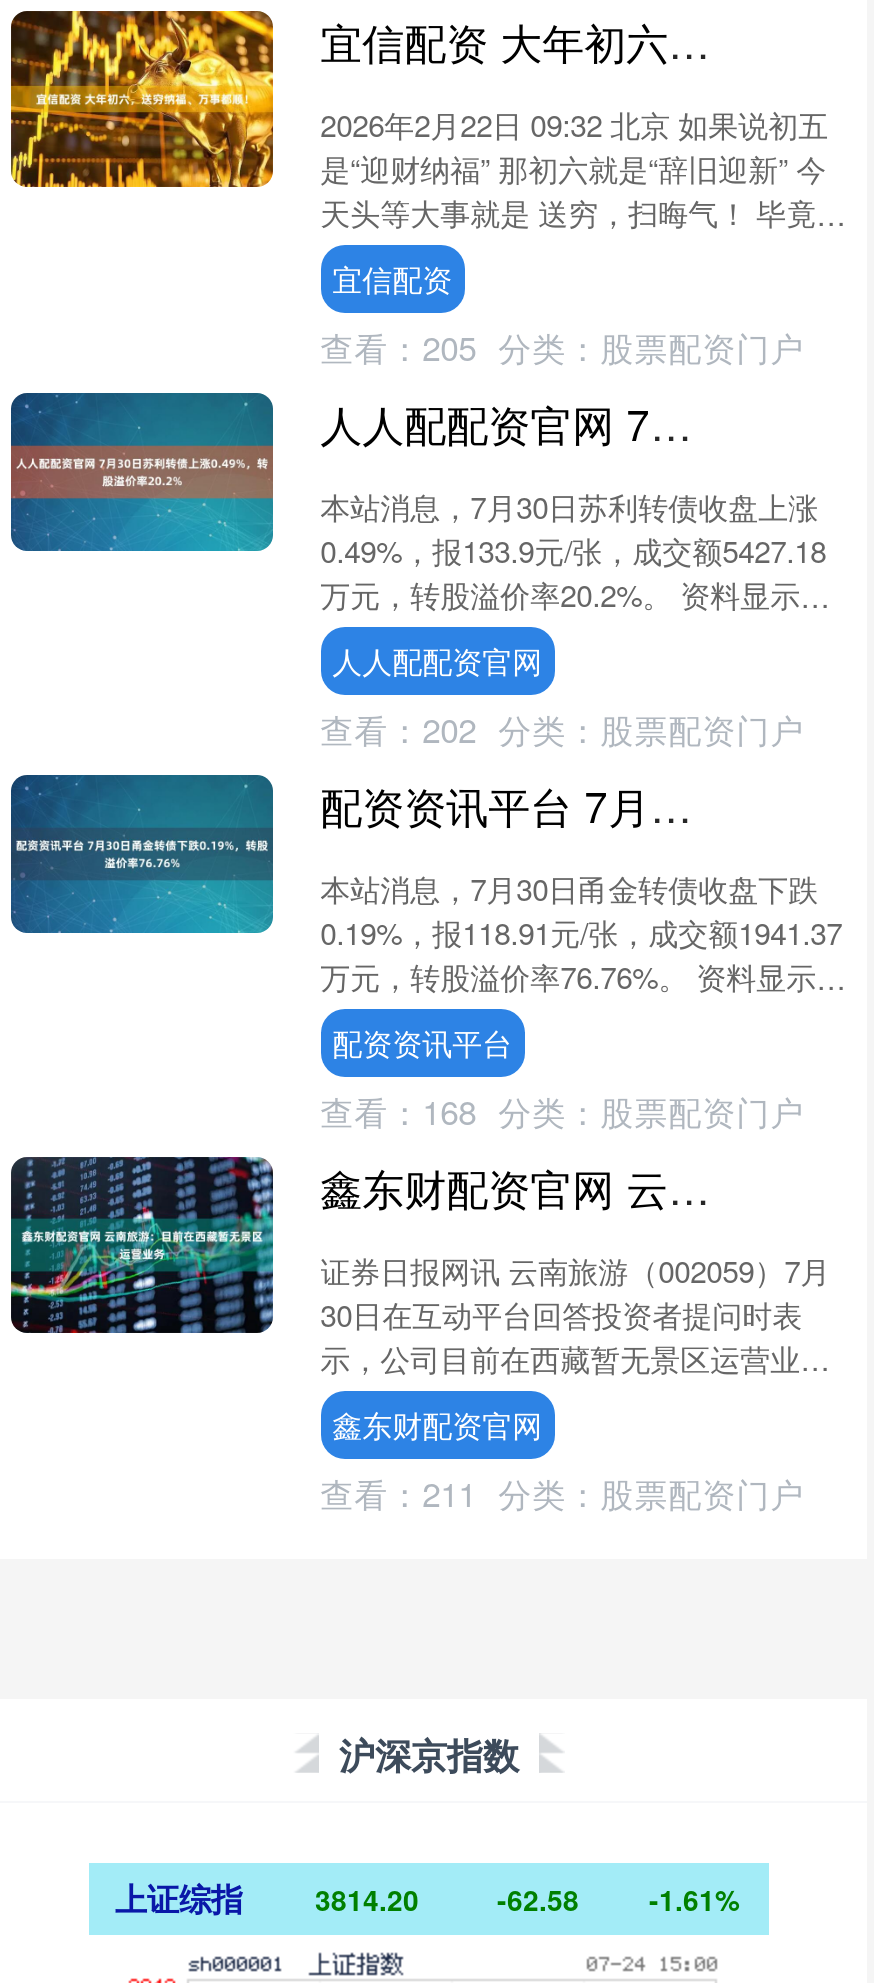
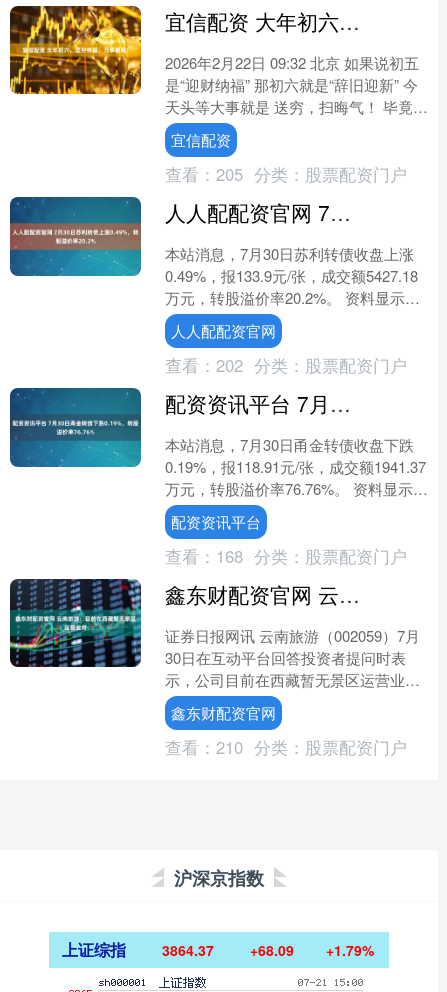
- 查看：211 分类：股票配资门户
+ 查看：210 分类：股票配资门户

- 3814.20
+ 3864.37

- -62.58
+ +68.09

- -1.61%
+ +1.79%
